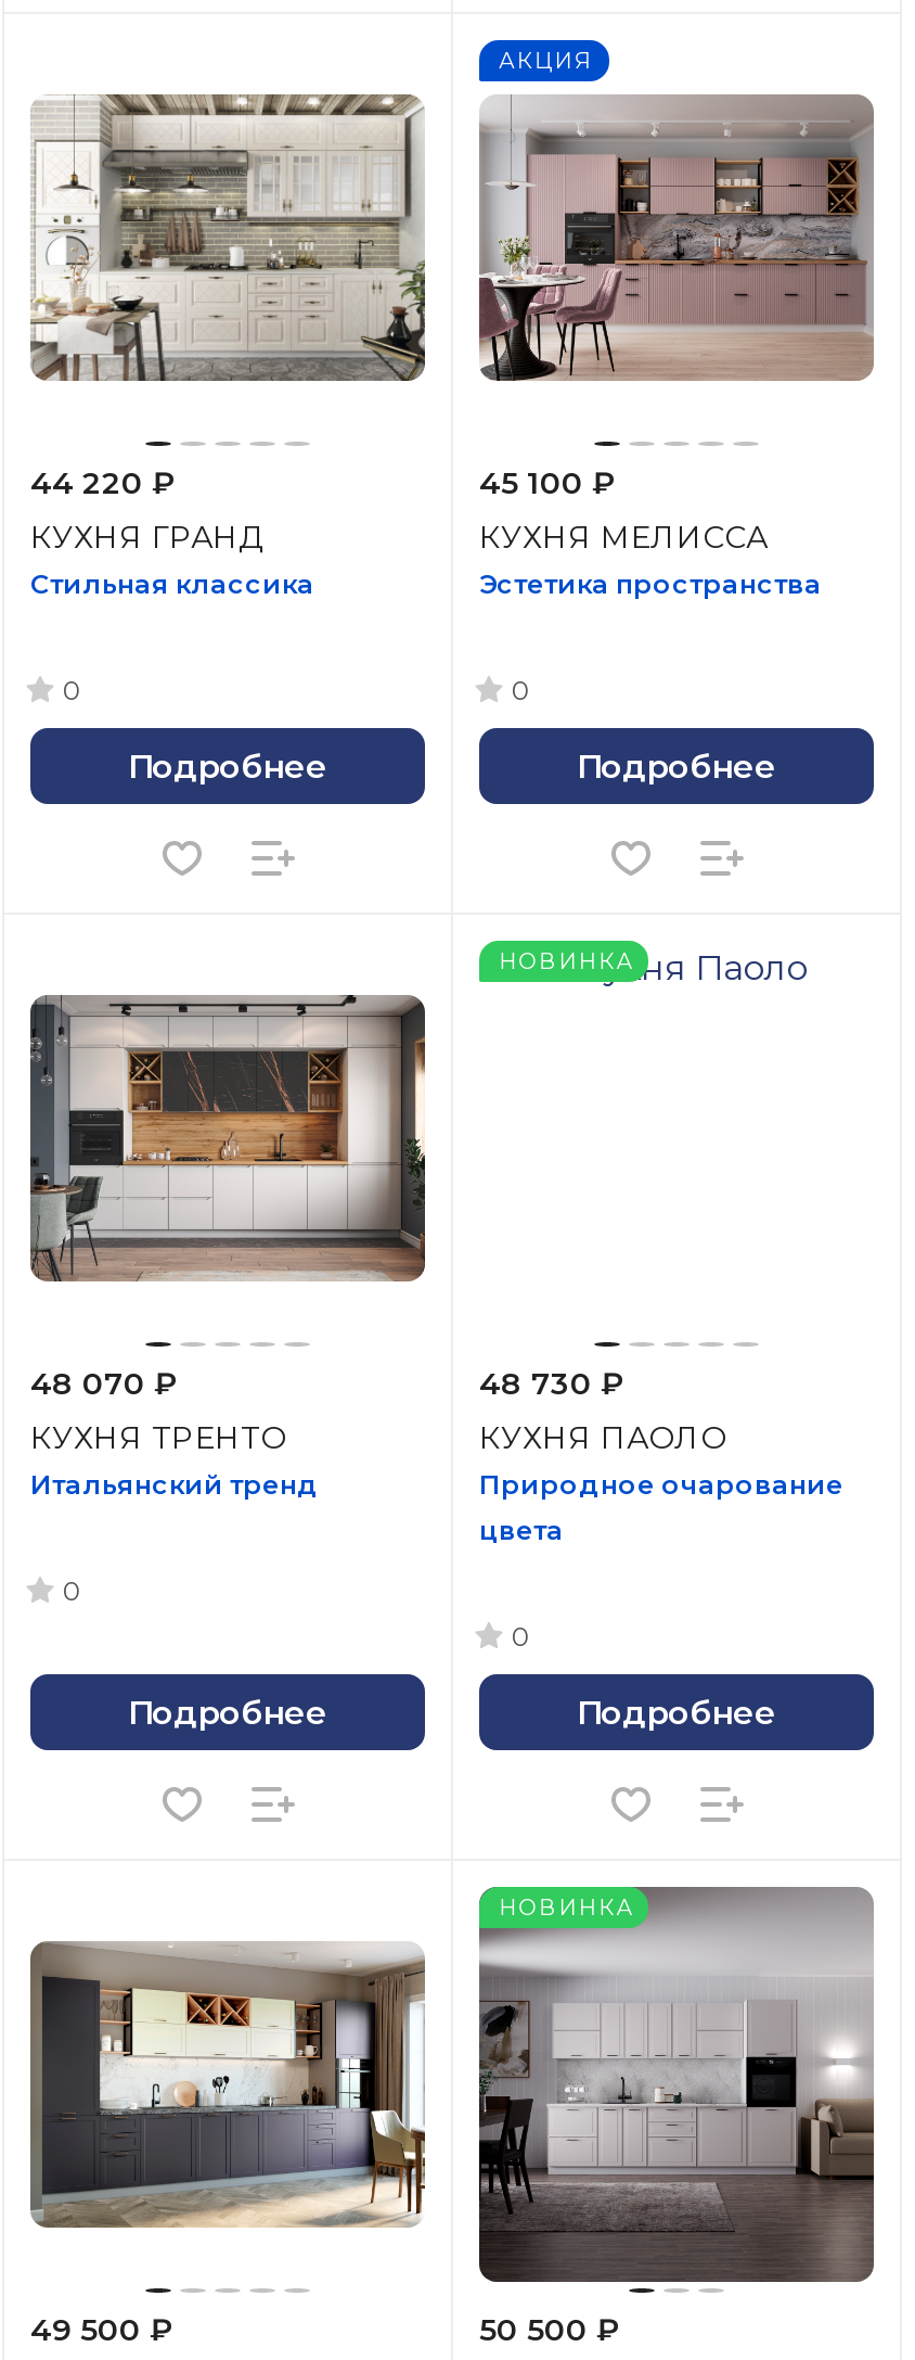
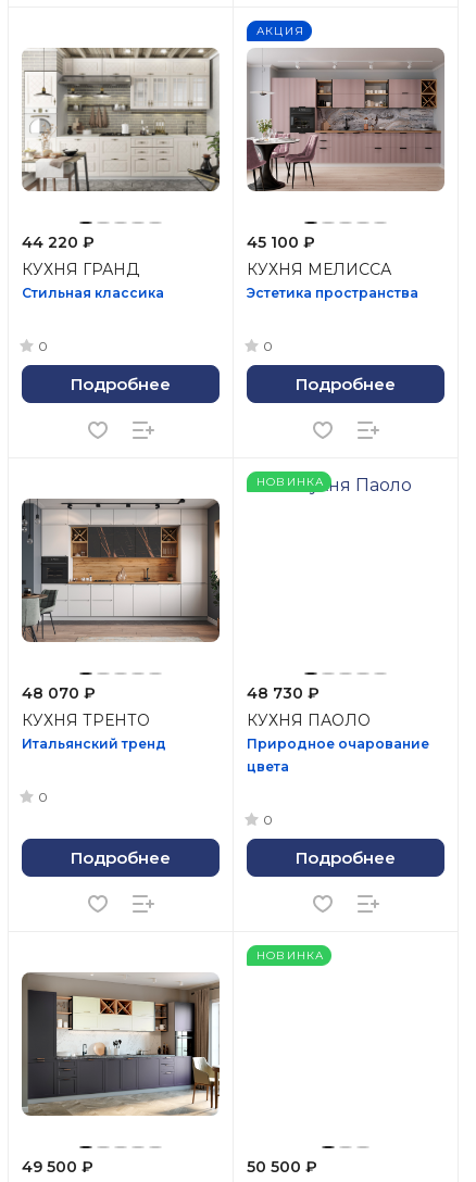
- [image]
